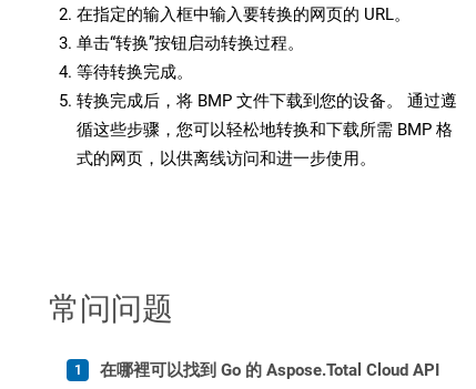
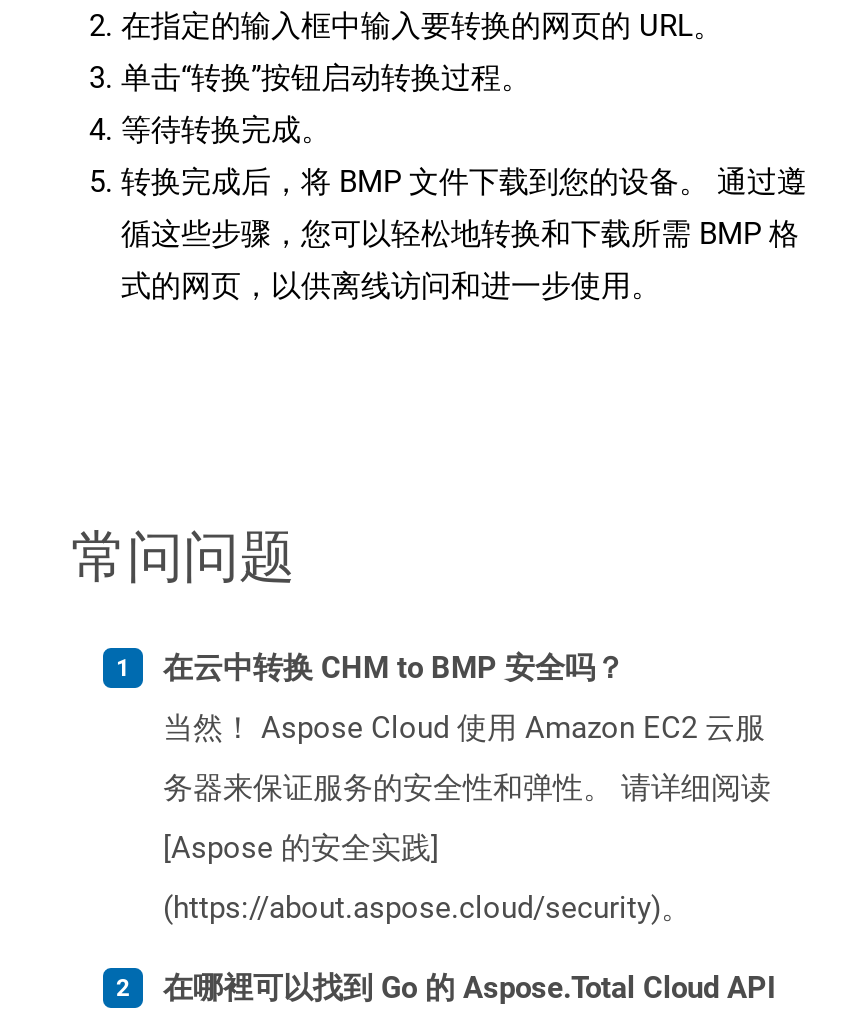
+ 在云中转换 CHM to BMP 安全吗？
+ 当然！ Aspose Cloud 使用 Amazon EC2 云服
+ 务器来保证服务的安全性和弹性。 请详细阅读
+ [Aspose 的安全实践]
+ (https://about.aspose.cloud/security)。
